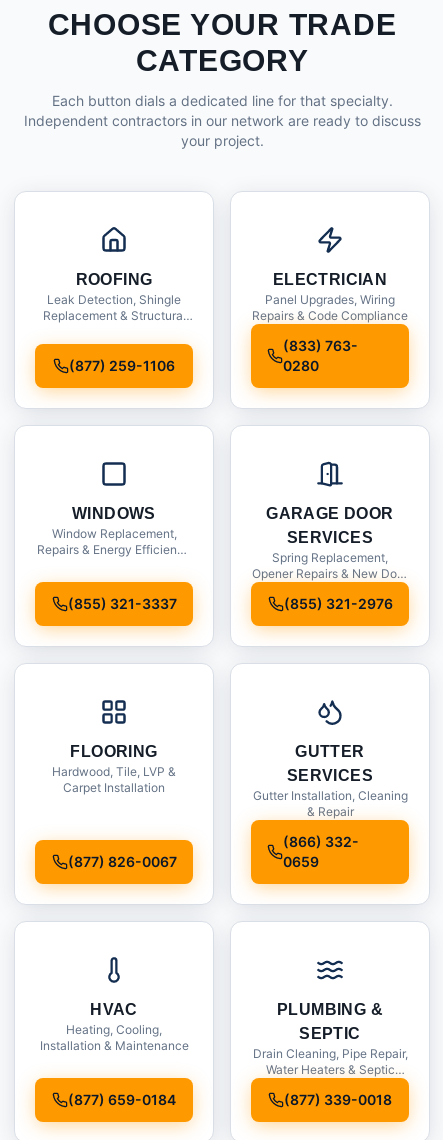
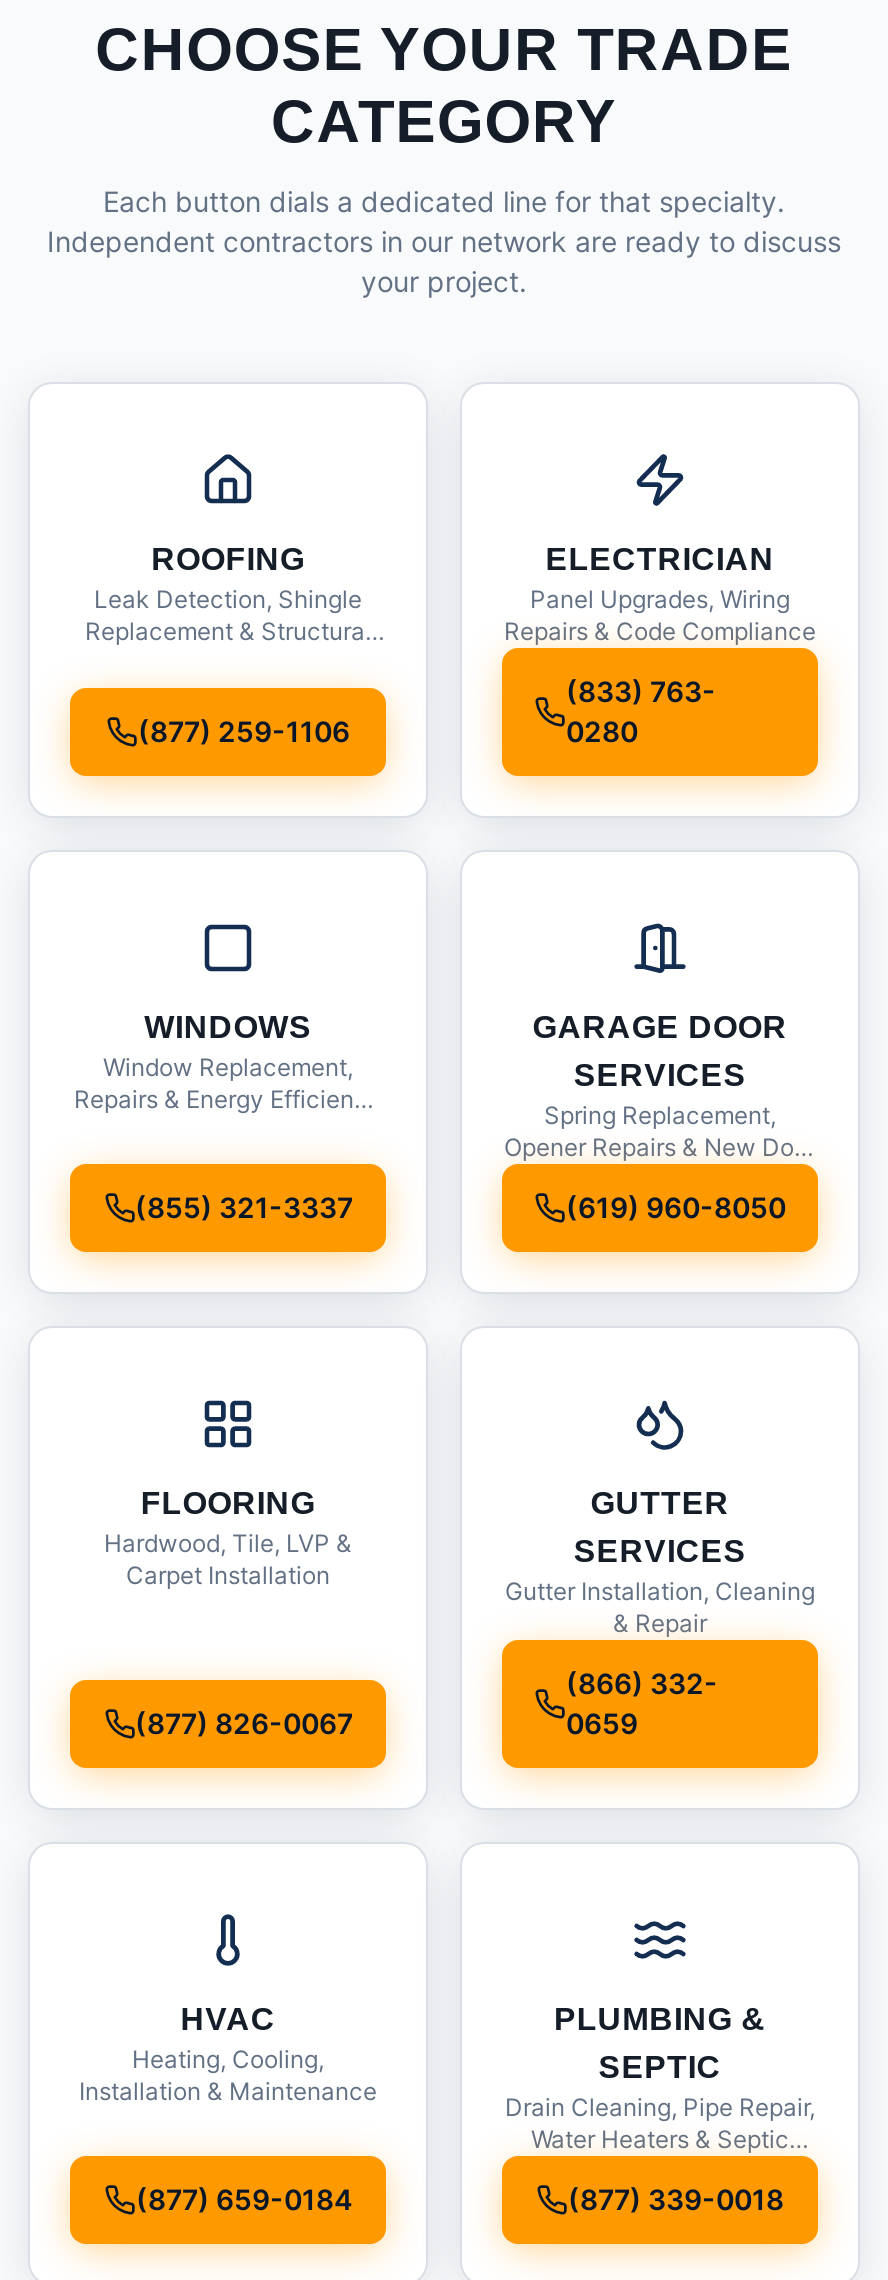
- (855) 321-2976
+ (619) 960-8050
